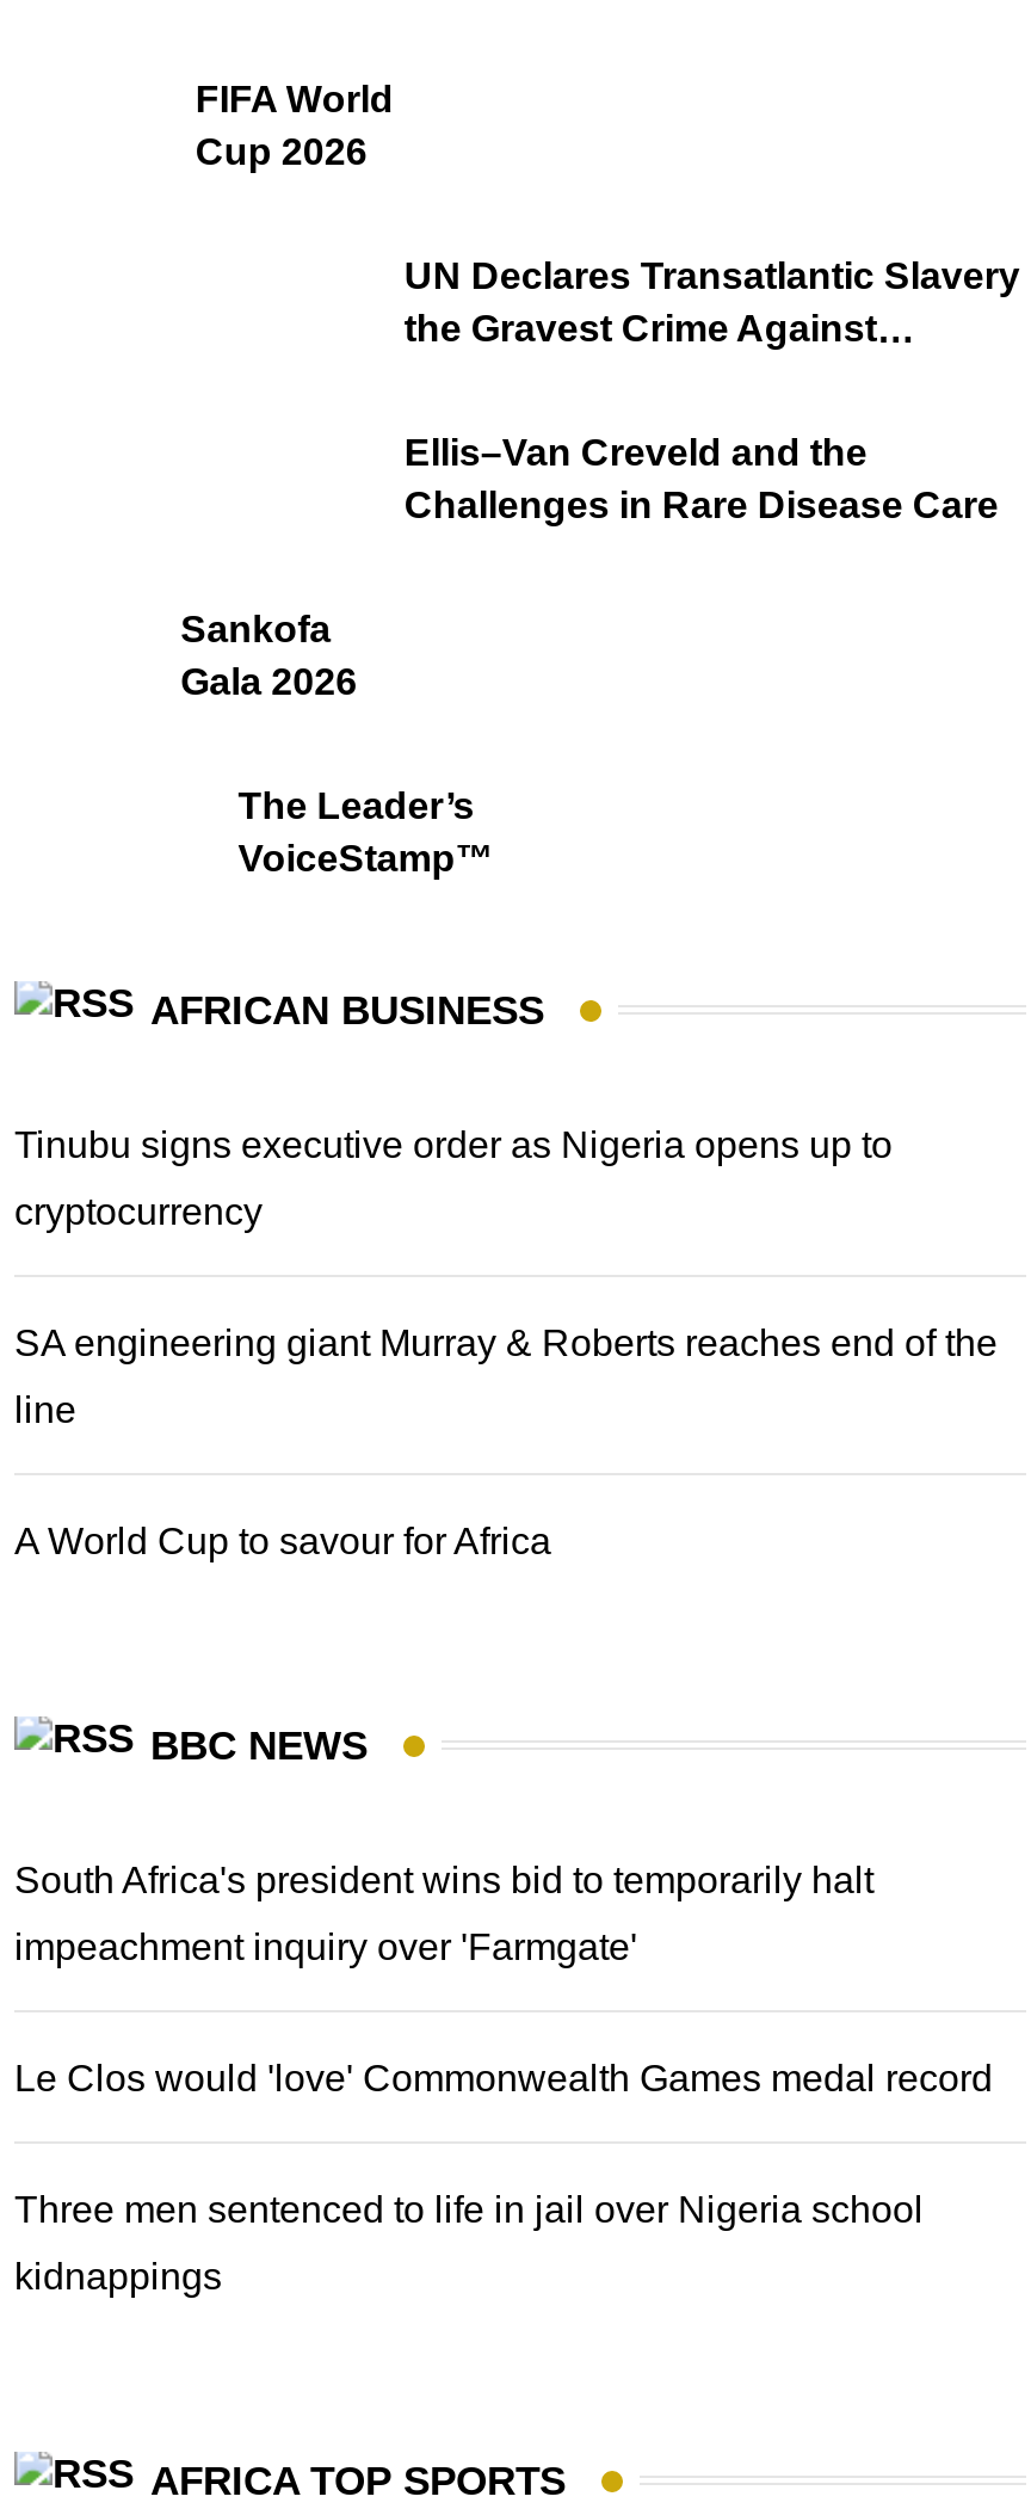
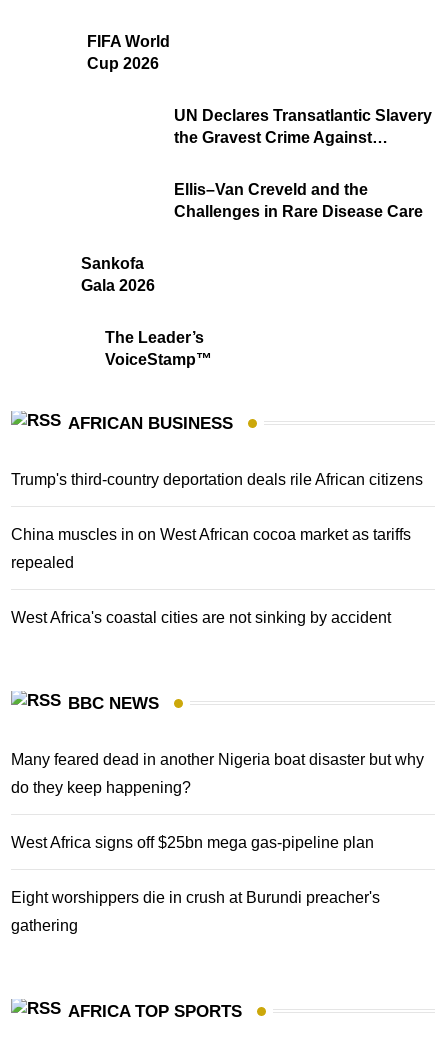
- Tinubu signs executive order as Nigeria opens up to
- cryptocurrency
- SA engineering giant Murray & Roberts reaches end of the
- line
- A World Cup to savour for Africa
+ Trump's third-country deportation deals rile African citizens
+ China muscles in on West African cocoa market as tariffs
+ repealed
+ West Africa's coastal cities are not sinking by accident

- South Africa's president wins bid to temporarily halt
+ Many feared dead in another Nigeria boat disaster but why

- impeachment inquiry over 'Farmgate'
+ do they keep happening?

- Le Clos would 'love' Commonwealth Games medal record
+ West Africa signs off $25bn mega gas-pipeline plan

- Three men sentenced to life in jail over Nigeria school
+ Eight worshippers die in crush at Burundi preacher's

- kidnappings
+ gathering
